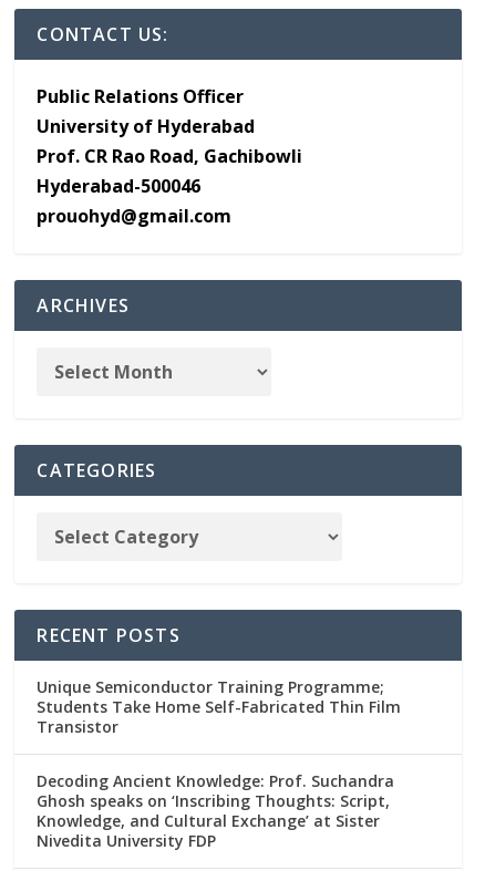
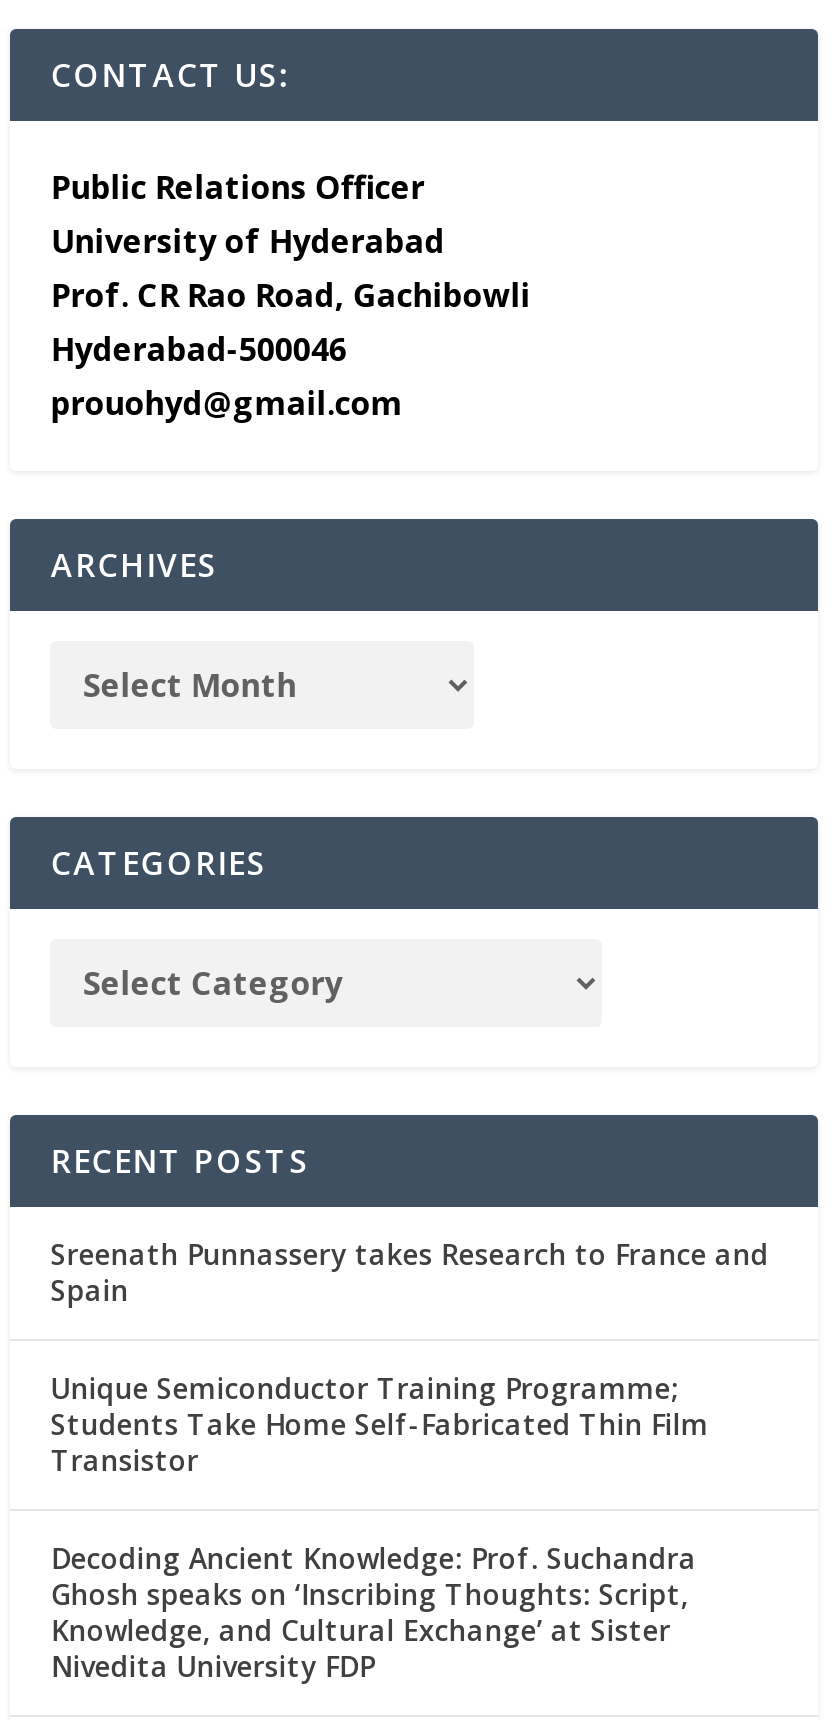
+ Sreenath Punnassery takes Research to France and
+ Spain
